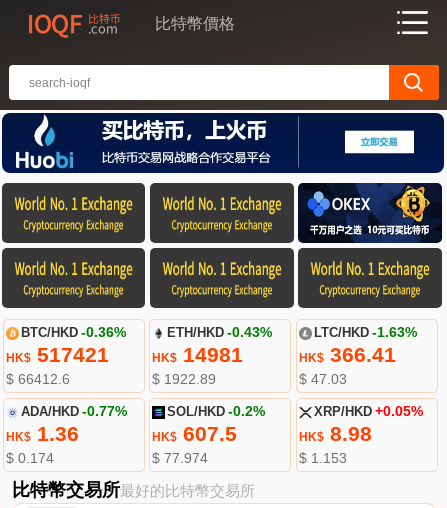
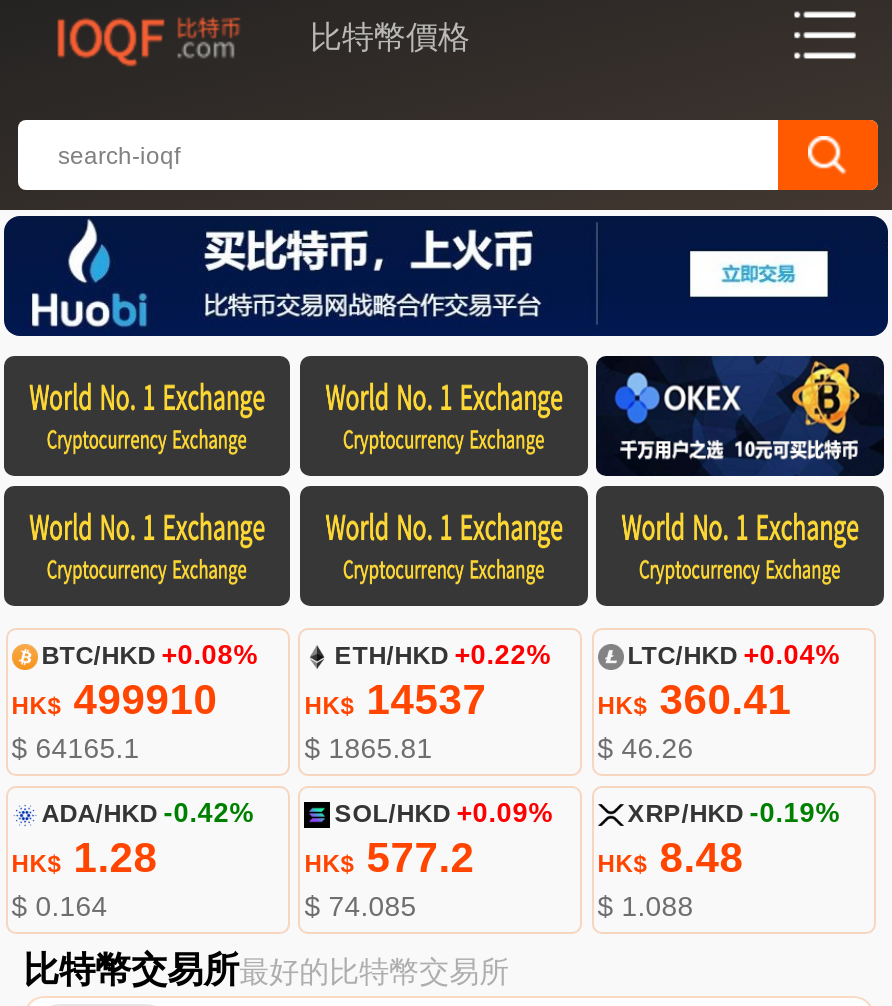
- BTC/HKD -0.36%
- HK$517421
- $ 66412.6
+ BTC/HKD +0.08%
+ HK$499910
+ $ 64165.1

- ETH/HKD -0.43%
- HK$14981
- $ 1922.89
+ ETH/HKD +0.22%
+ HK$14537
+ $ 1865.81

- LTC/HKD -1.63%
- HK$366.41
- $ 47.03
+ LTC/HKD +0.04%
+ HK$360.41
+ $ 46.26

- ADA/HKD -0.77%
- HK$1.36
- $ 0.174
+ ADA/HKD -0.42%
+ HK$1.28
+ $ 0.164

- SOL/HKD -0.2%
- HK$607.5
- $ 77.974
+ SOL/HKD +0.09%
+ HK$577.2
+ $ 74.085

- XRP/HKD +0.05%
- HK$8.98
- $ 1.153
+ XRP/HKD -0.19%
+ HK$8.48
+ $ 1.088
